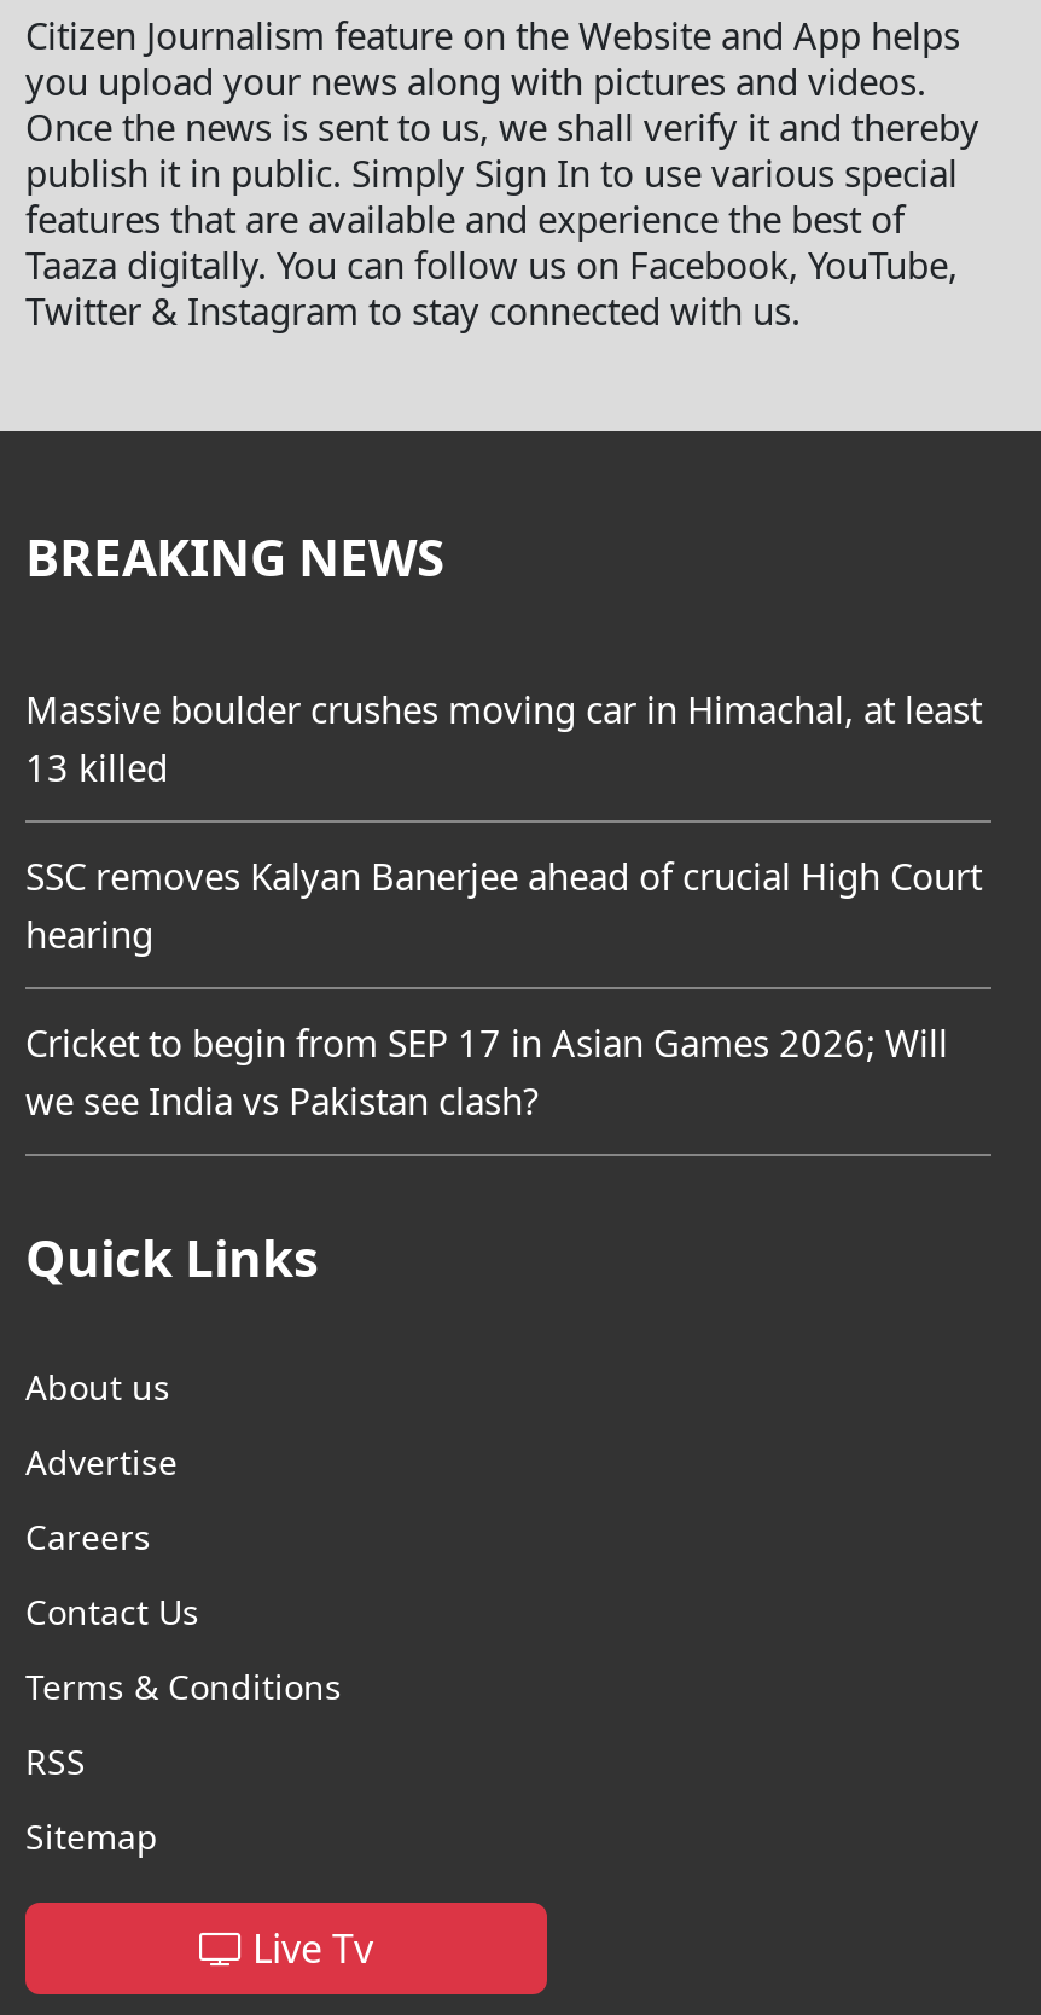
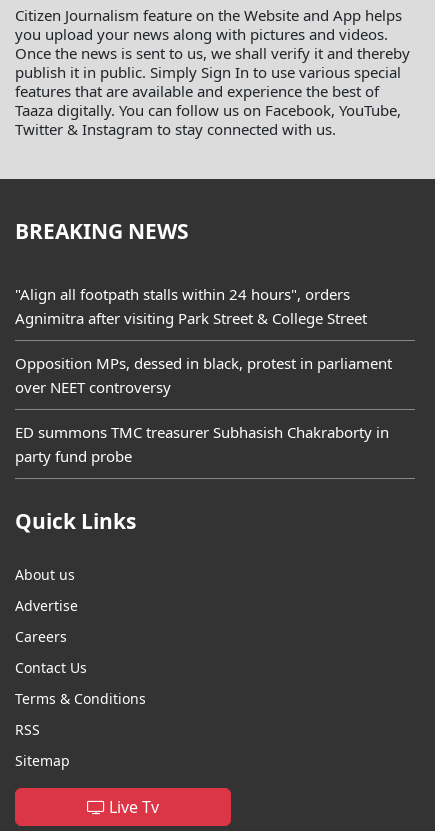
- Massive boulder crushes moving car in Himachal, at least
- 13 killed
+ "Align all footpath stalls within 24 hours", orders
+ Agnimitra after visiting Park Street & College Street

- SSC removes Kalyan Banerjee ahead of crucial High Court
- hearing
+ Opposition MPs, dessed in black, protest in parliament
+ over NEET controversy

- Cricket to begin from SEP 17 in Asian Games 2026; Will
- we see India vs Pakistan clash?
+ ED summons TMC treasurer Subhasish Chakraborty in
+ party fund probe
